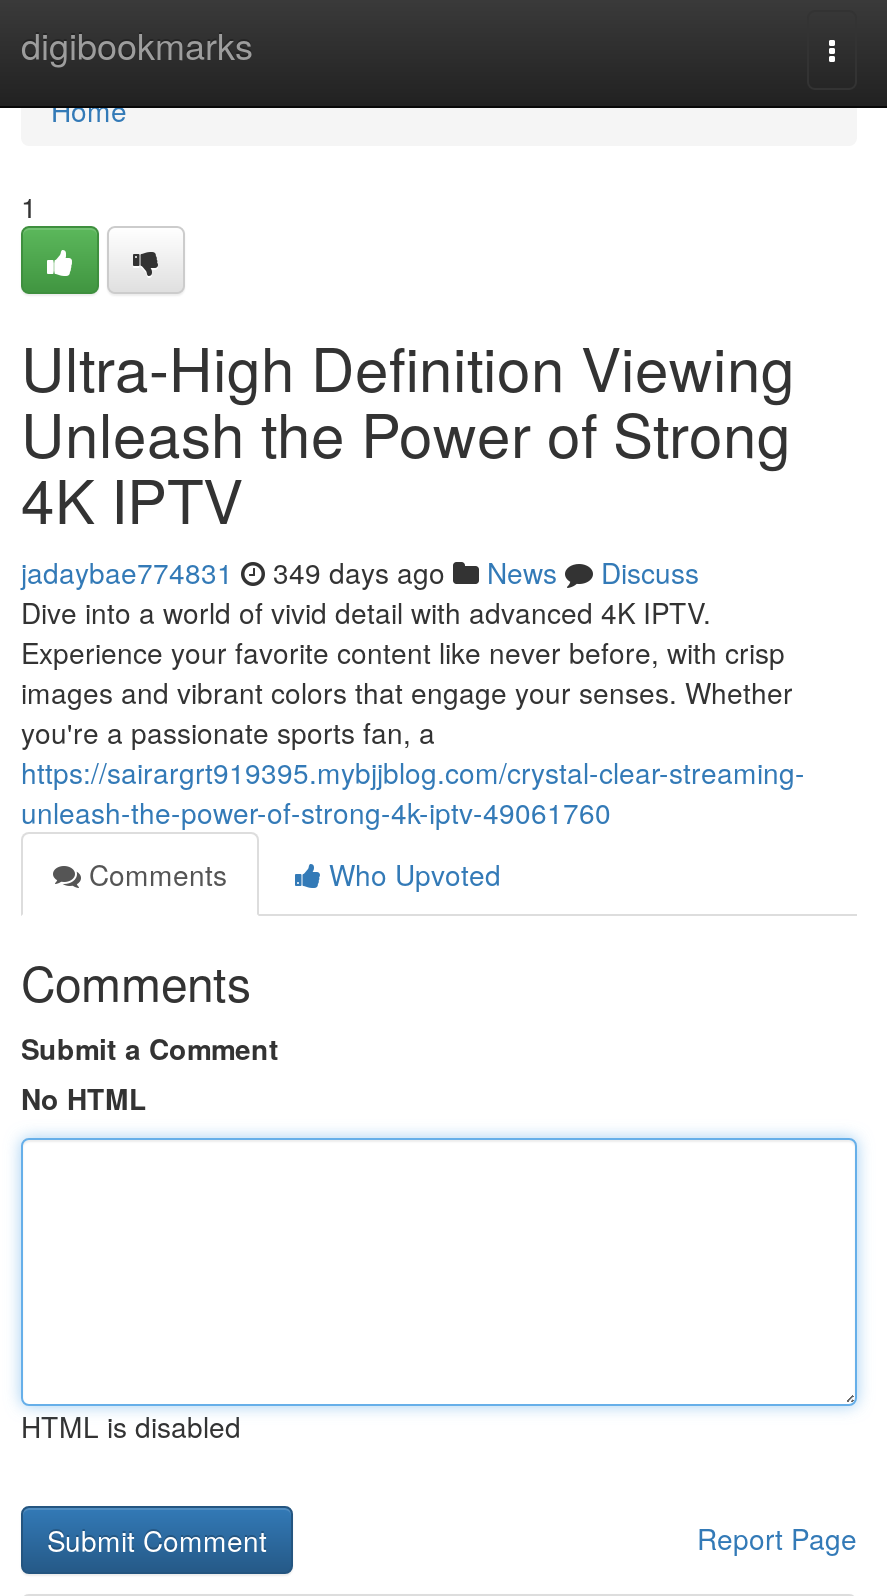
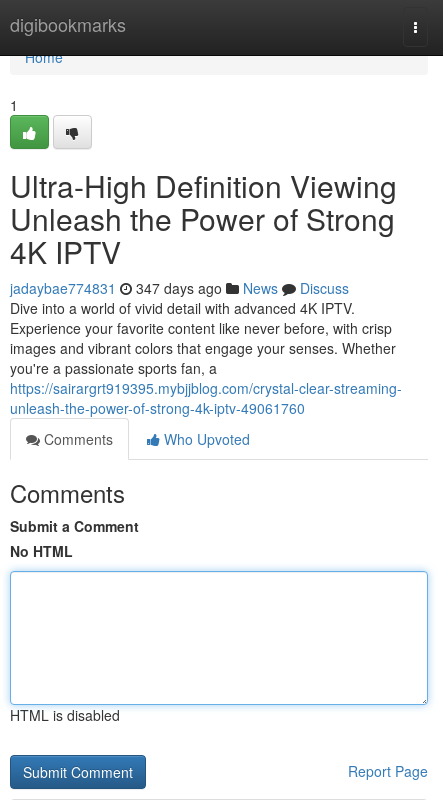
- jadaybae774831 349 days ago News Discuss
+ jadaybae774831 347 days ago News Discuss
